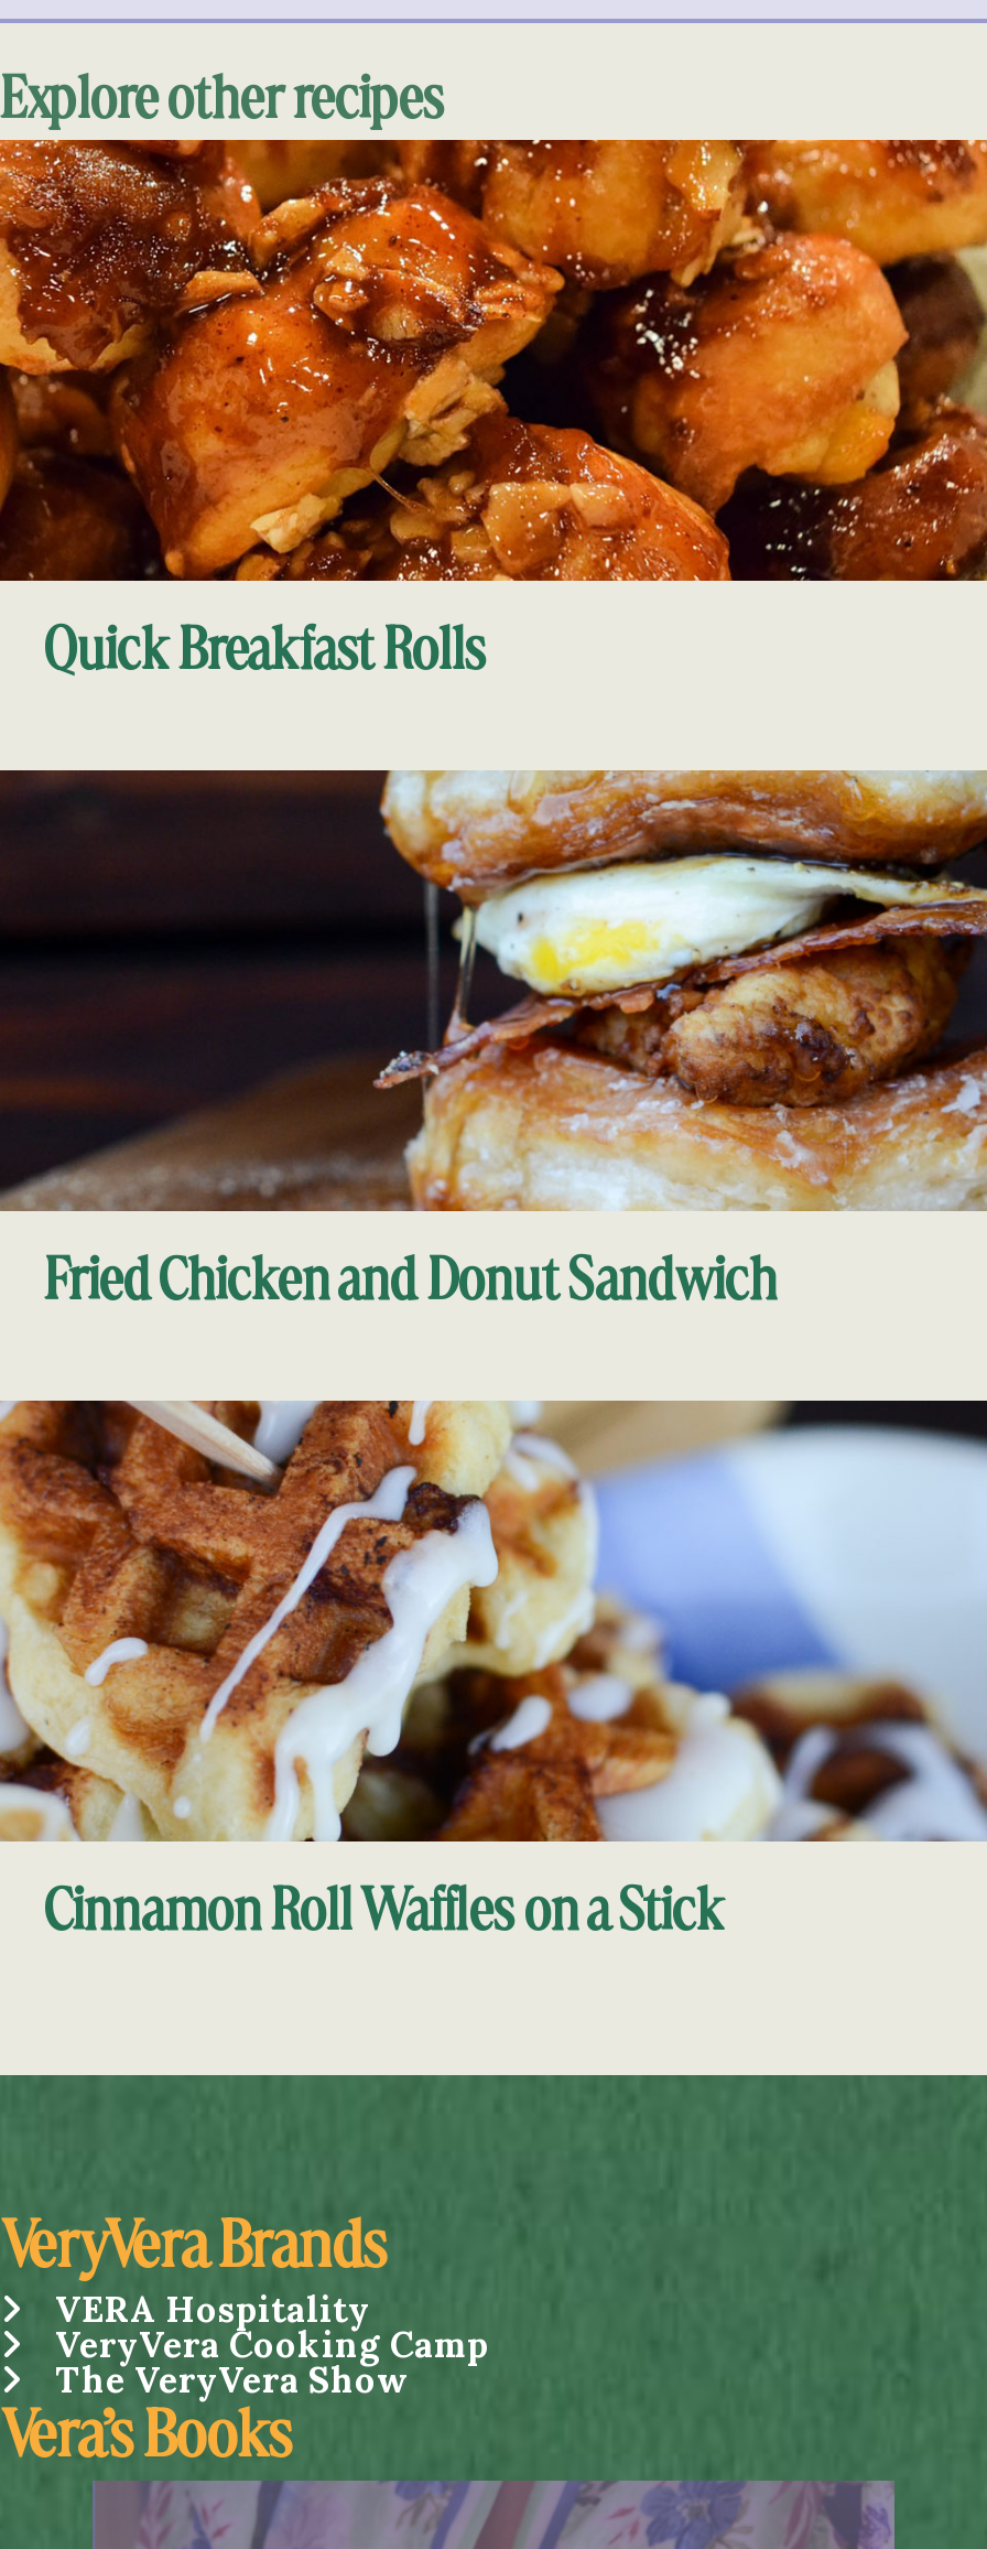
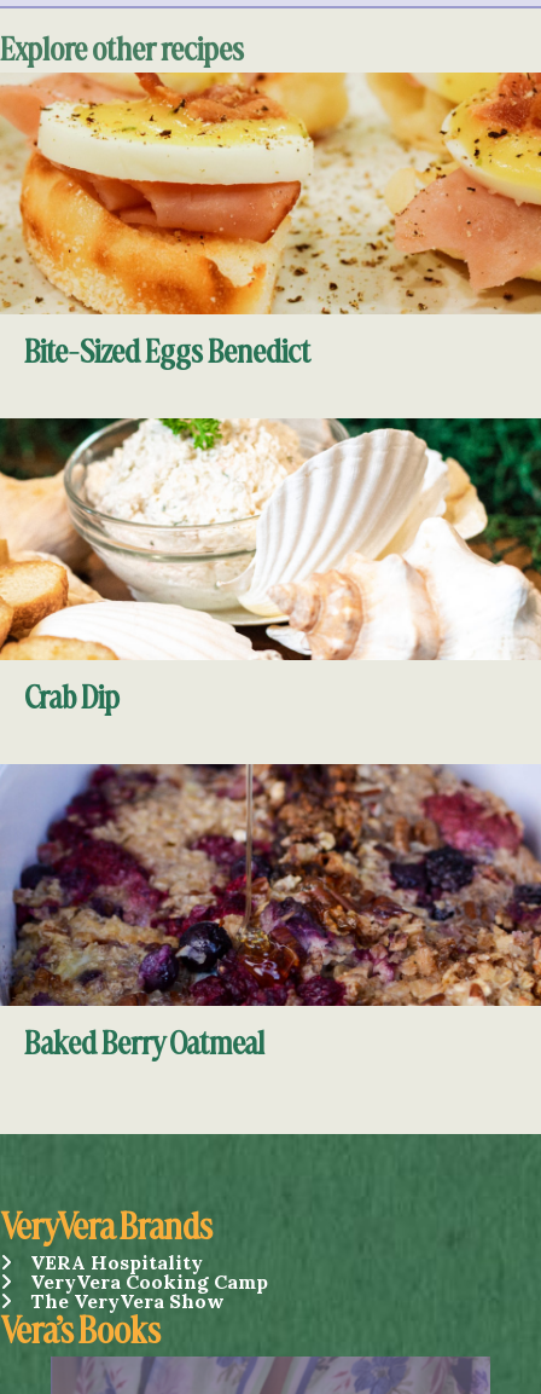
- [image]
- Quick Breakfast Rolls
+ [image]
+ Bite-Sized Eggs Benedict

- [image]
- Fried Chicken and Donut Sandwich
+ [image]
+ Crab Dip

- [image]
- Cinnamon Roll Waffles on a Stick
+ [image]
+ Baked Berry Oatmeal
